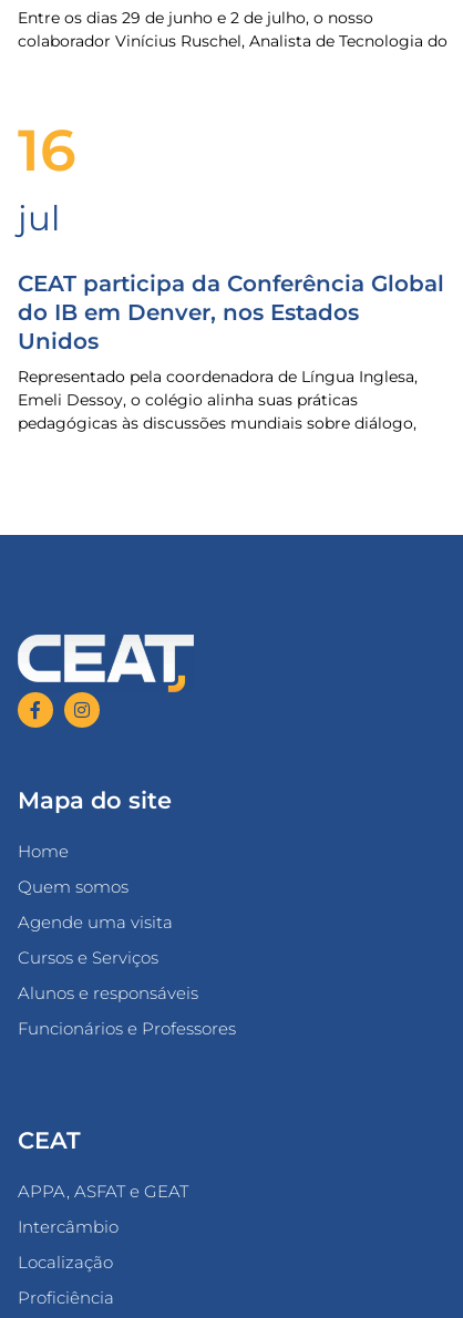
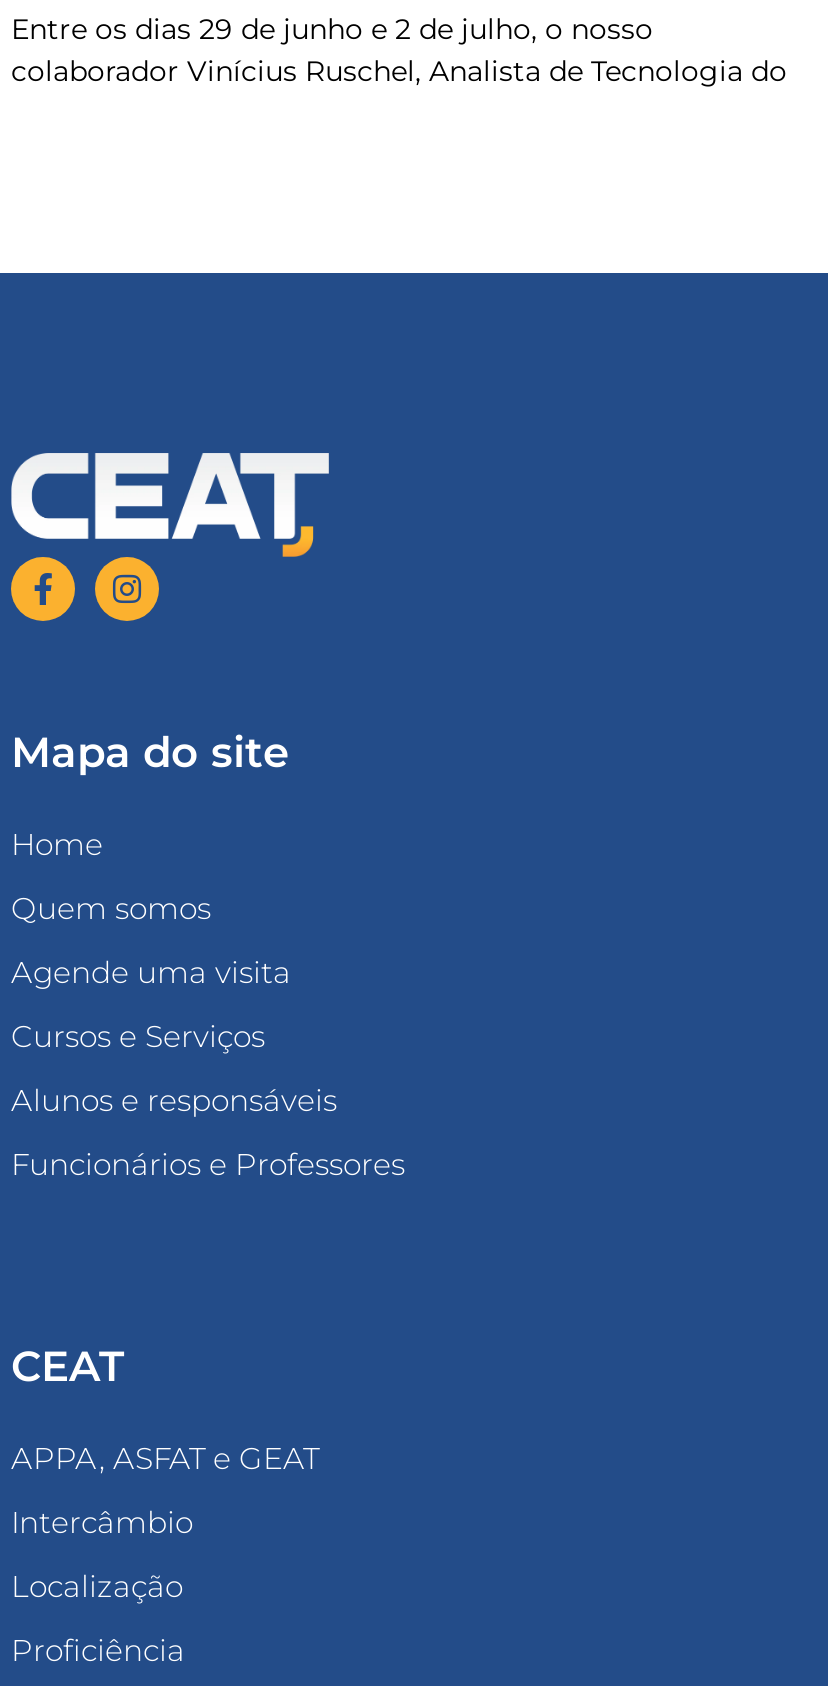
- 16
- jul
- CEAT participa da Conferência Global
- do IB em Denver, nos Estados
- Unidos
- Representado pela coordenadora de Língua Inglesa,
- Emeli Dessoy, o colégio alinha suas práticas
- pedagógicas às discussões mundiais sobre diálogo,
